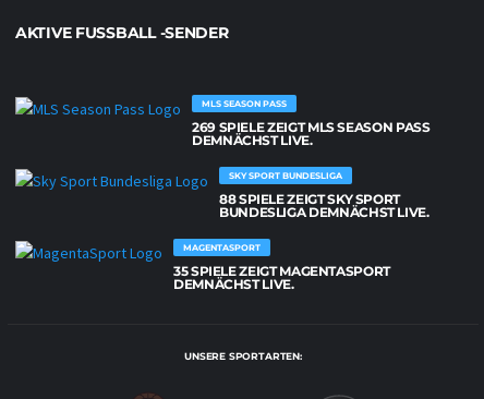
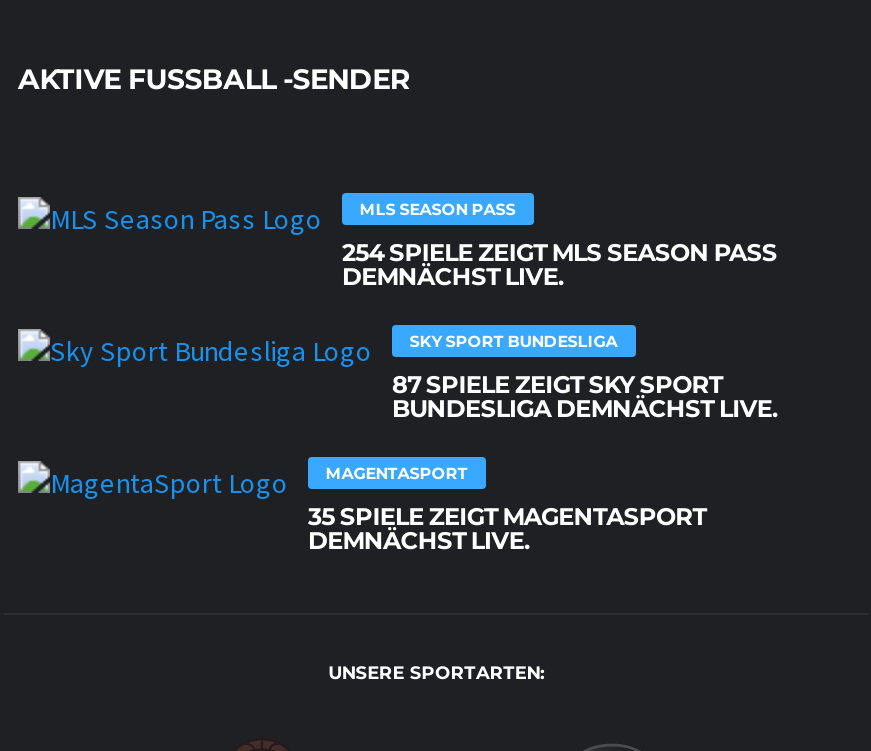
- 269 SPIELE ZEIGT MLS SEASON PASS
+ 254 SPIELE ZEIGT MLS SEASON PASS

- 88 SPIELE ZEIGT SKY SPORT
+ 87 SPIELE ZEIGT SKY SPORT
